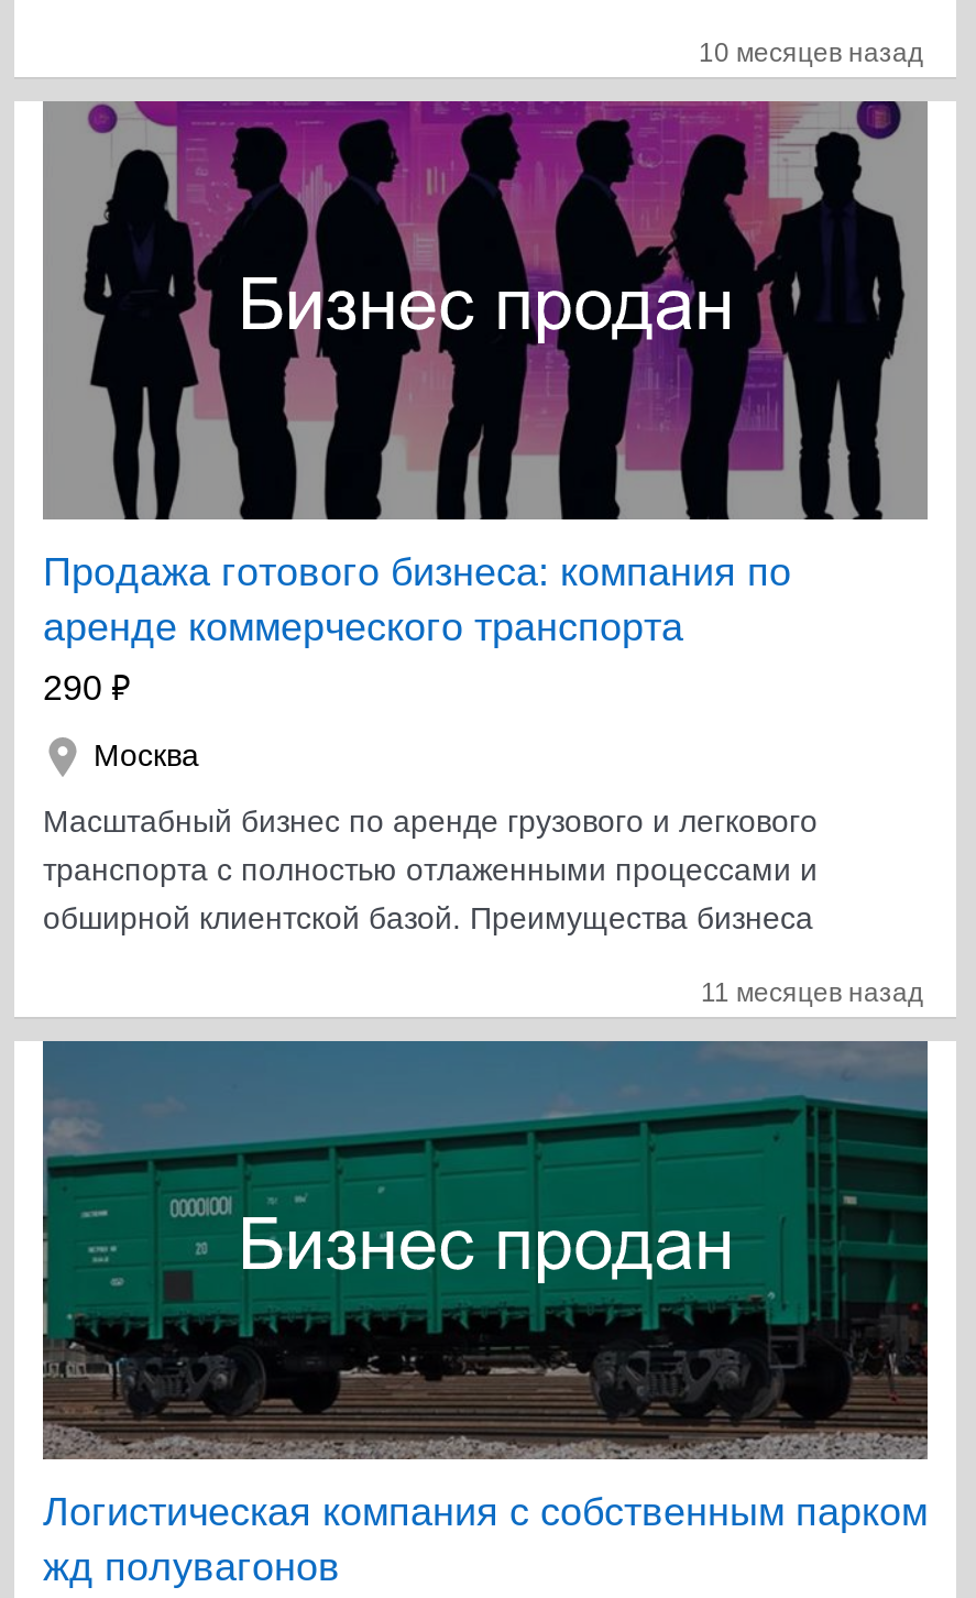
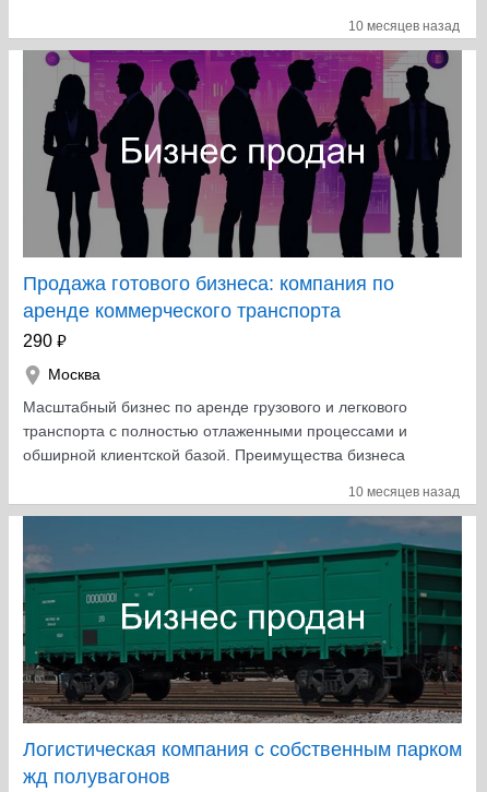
- 11 месяцев назад
+ 10 месяцев назад
